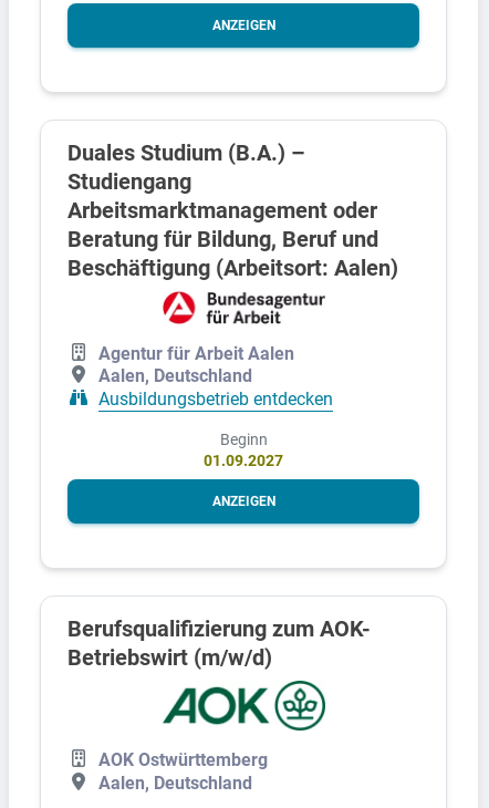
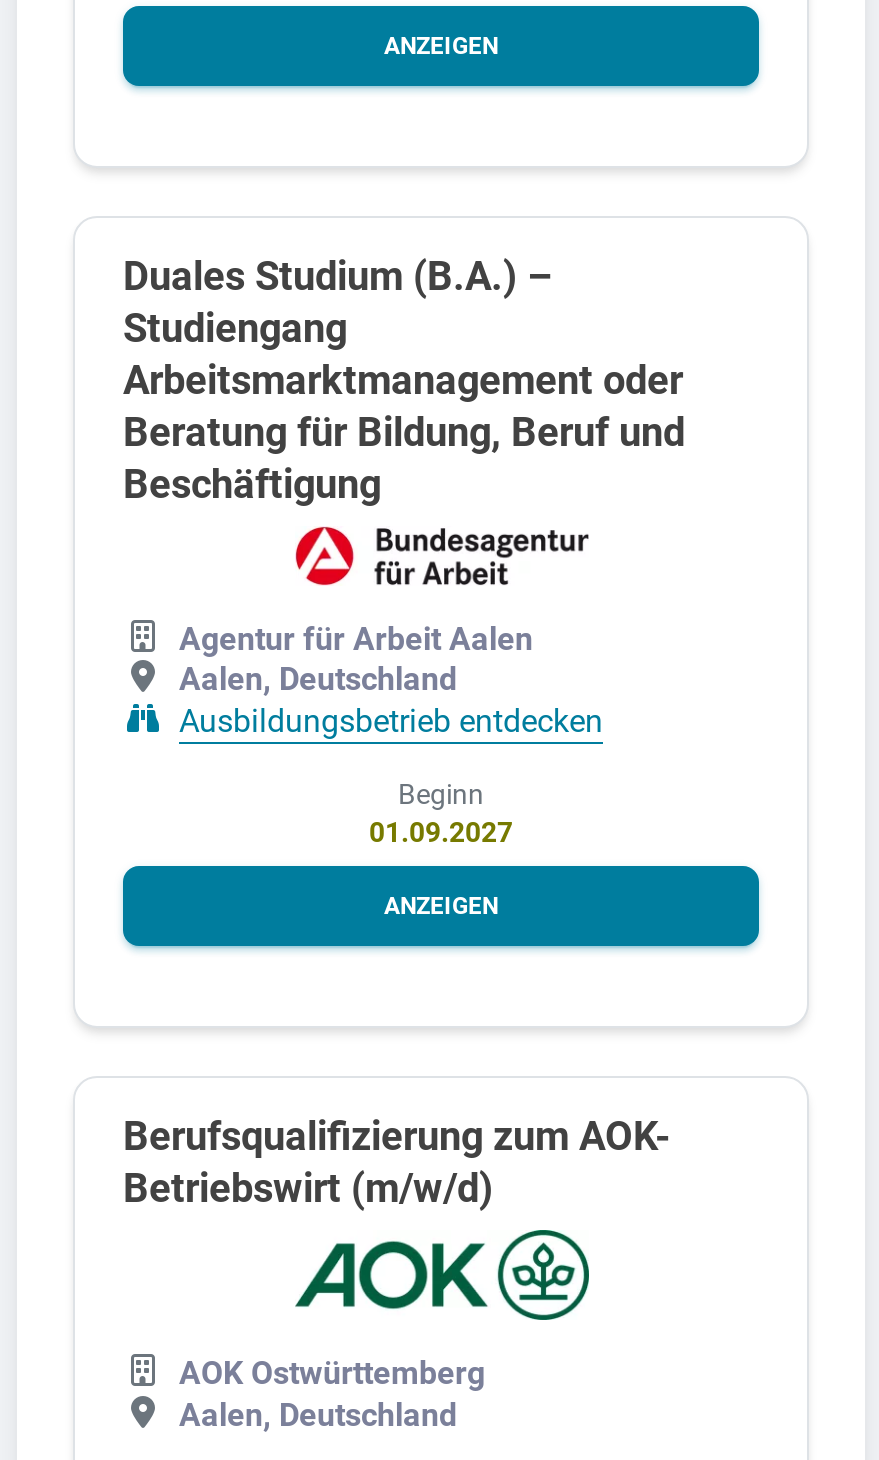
- Beschäftigung (Arbeitsort: Aalen)
+ Beschäftigung
